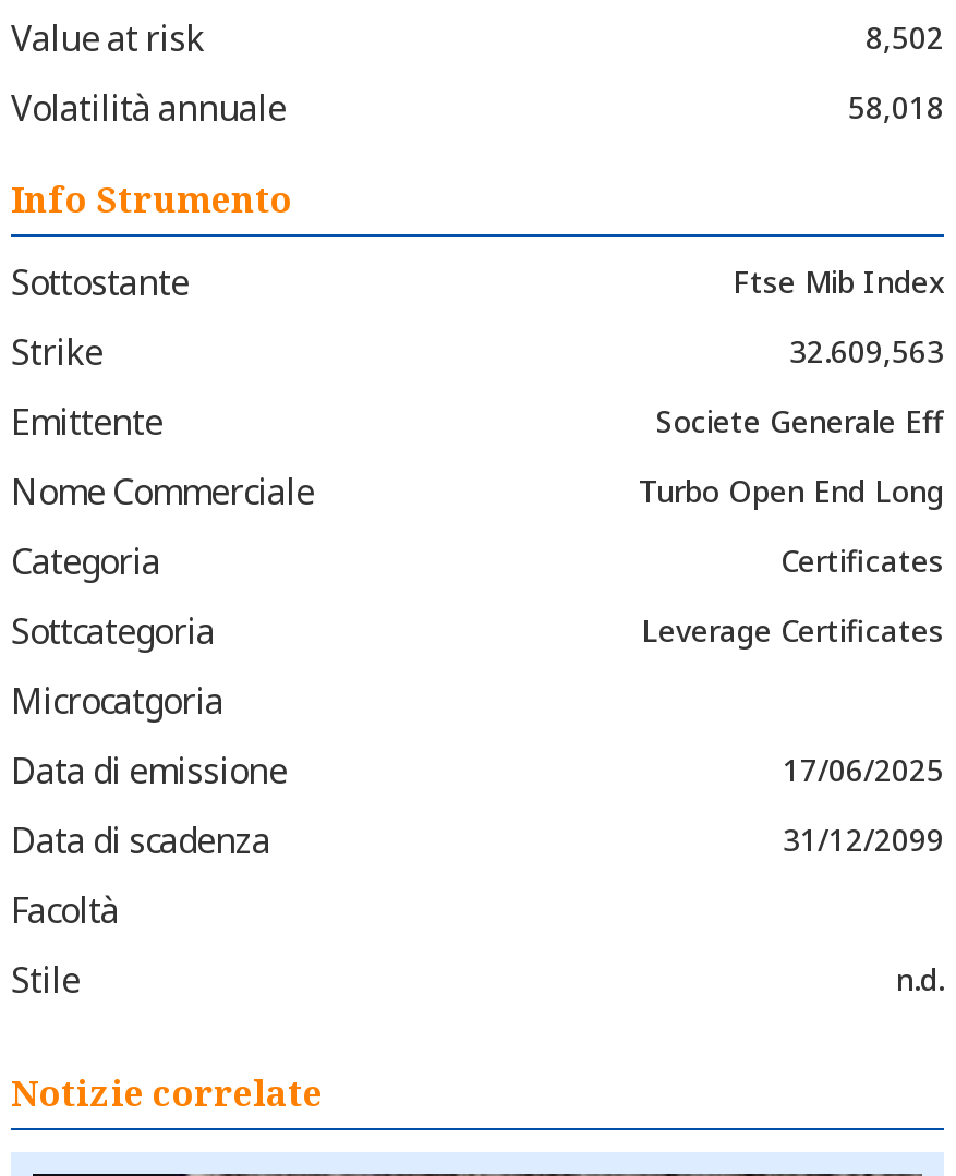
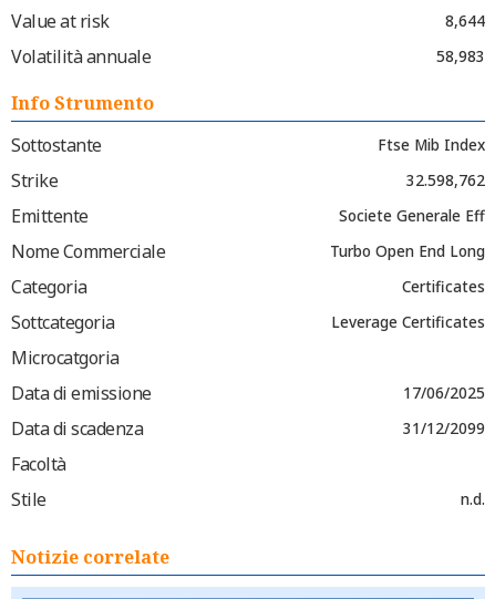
- 8,502
+ 8,644

- 58,018
+ 58,983

- 32.609,563
+ 32.598,762
